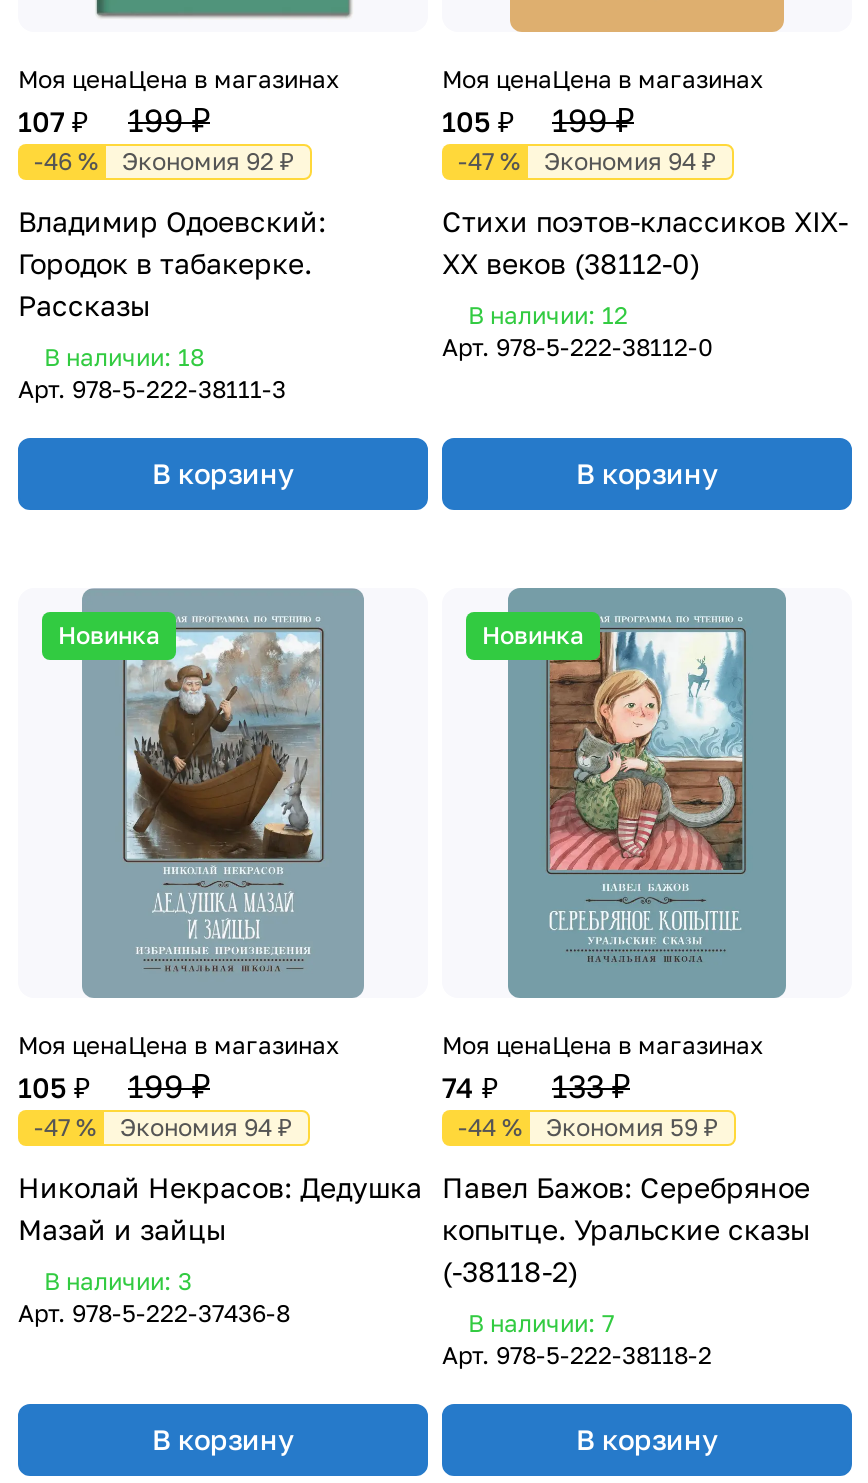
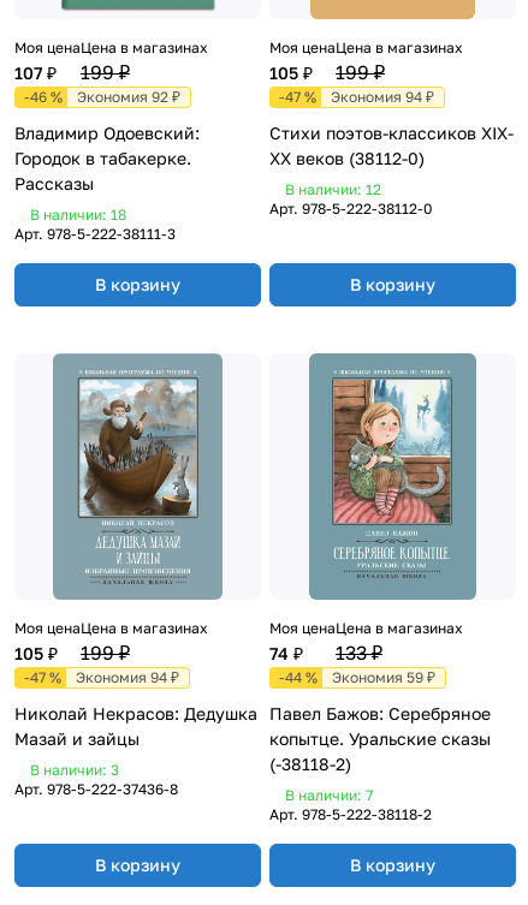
- Новинка

- Новинка
